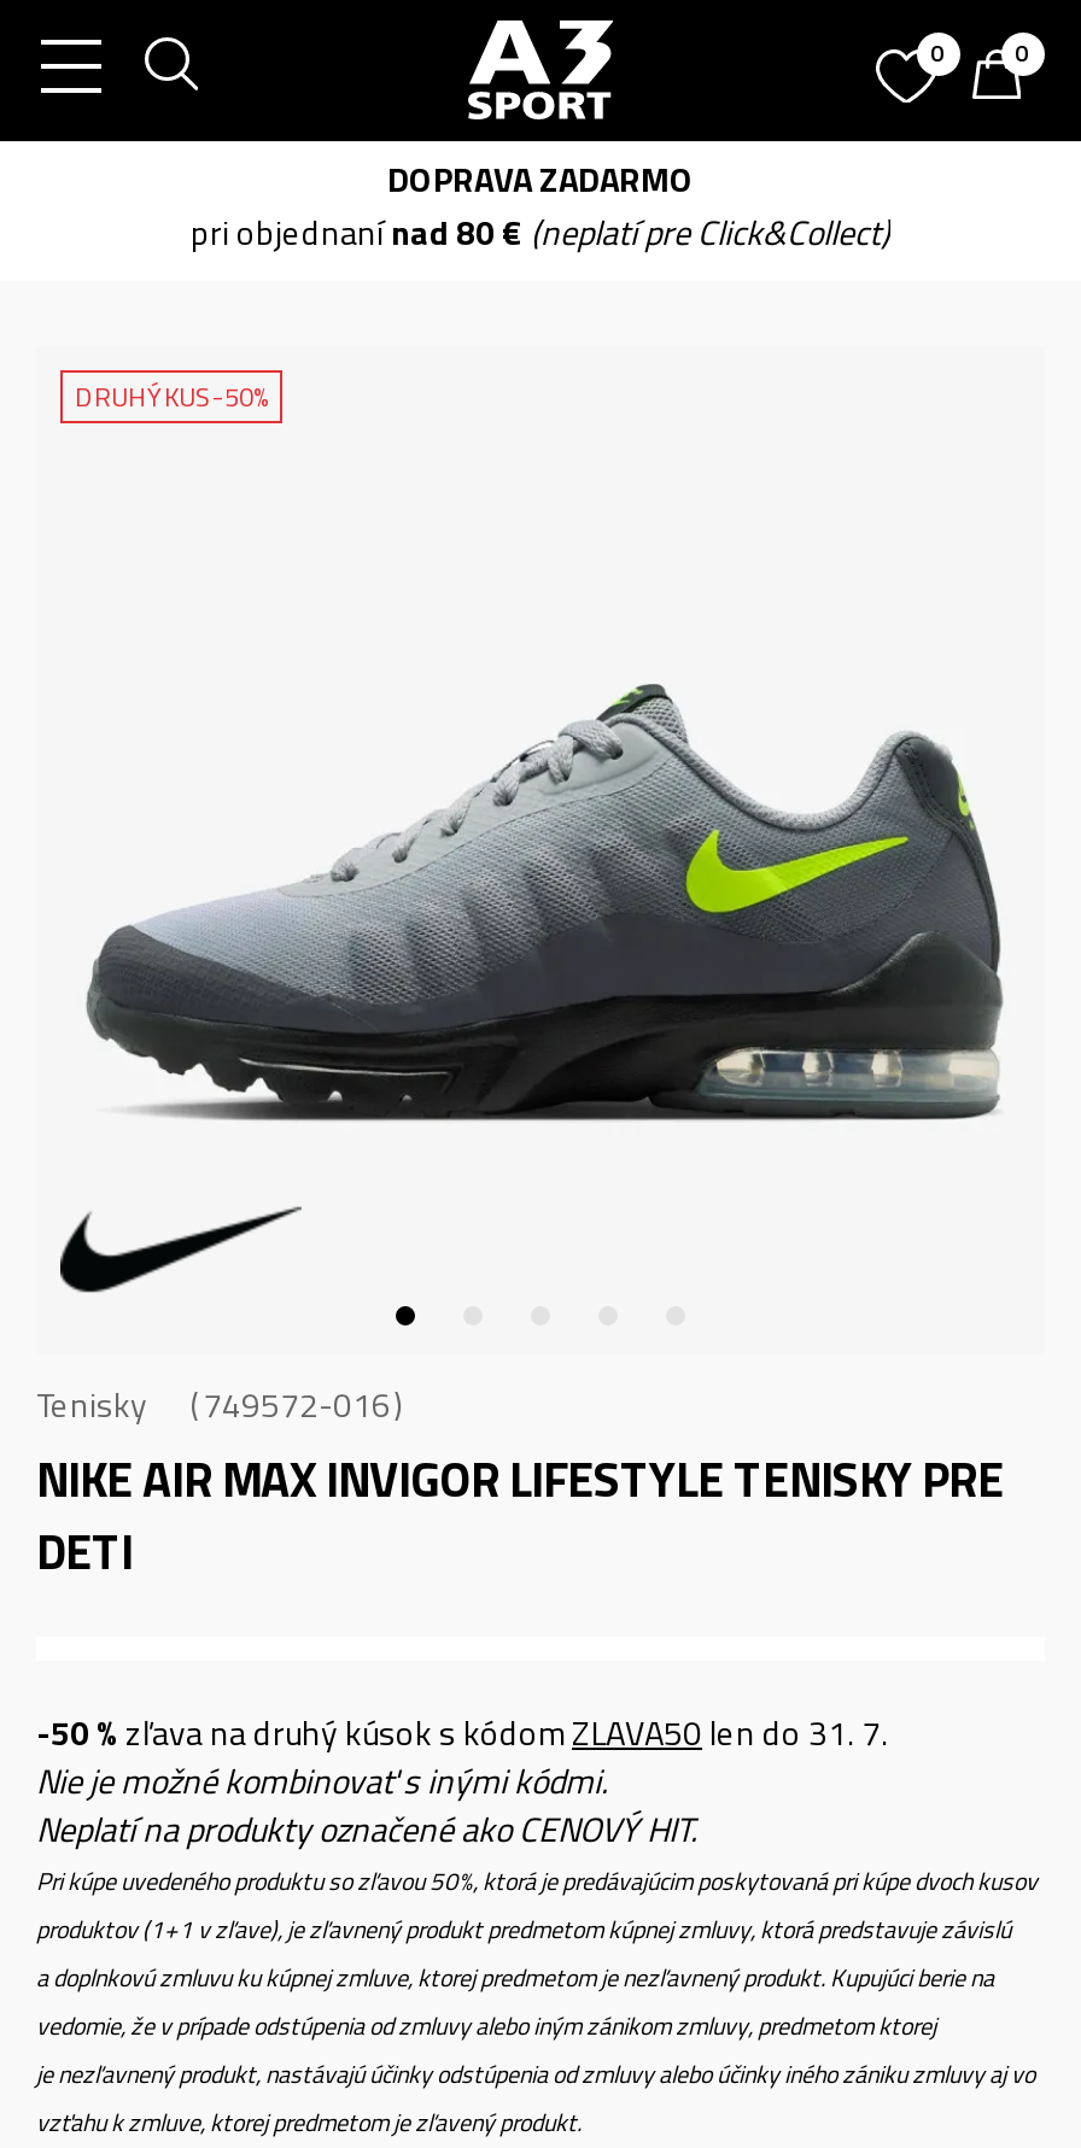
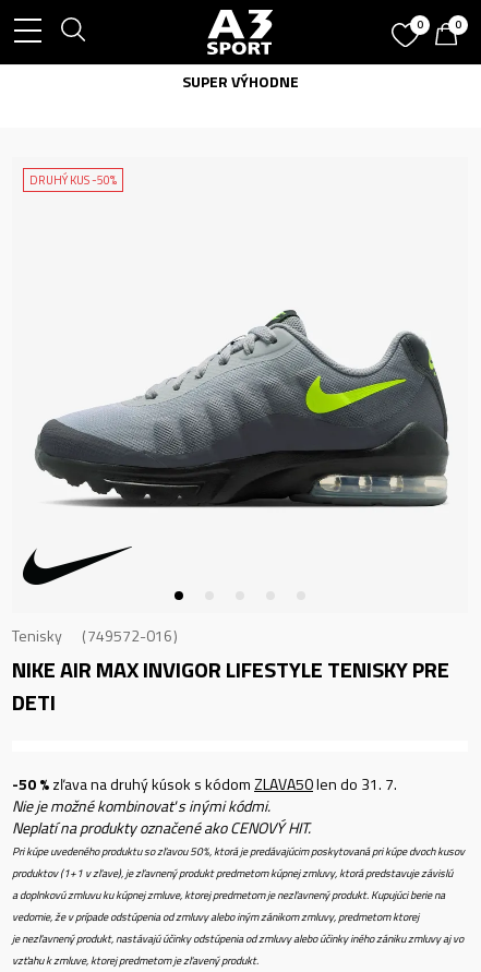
- DOPRAVA ZADARMO
- pri objednanínad 80 €(neplatí pre Click&Collect)
+ SUPER VÝHODNE
